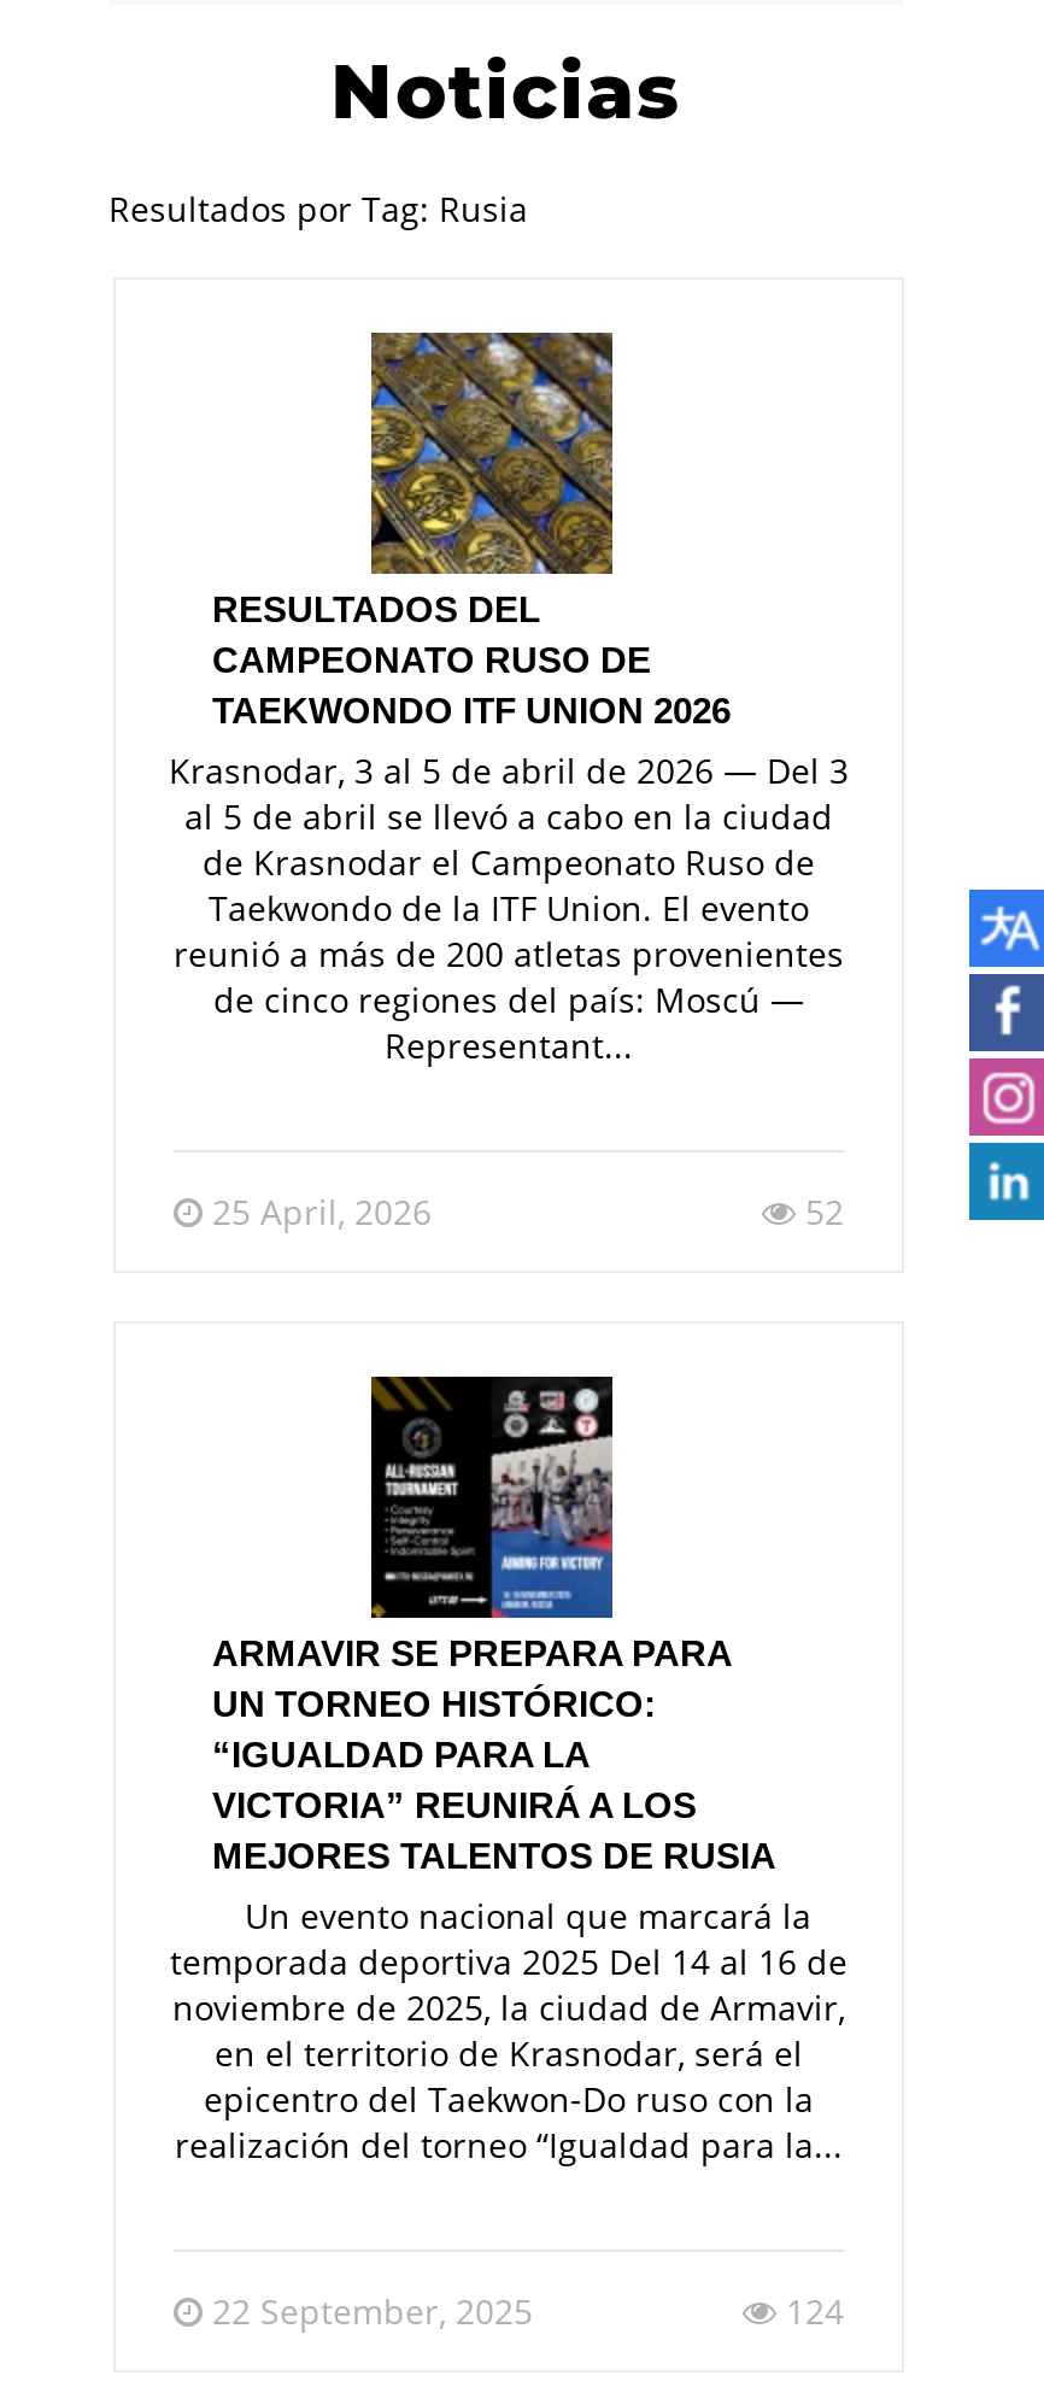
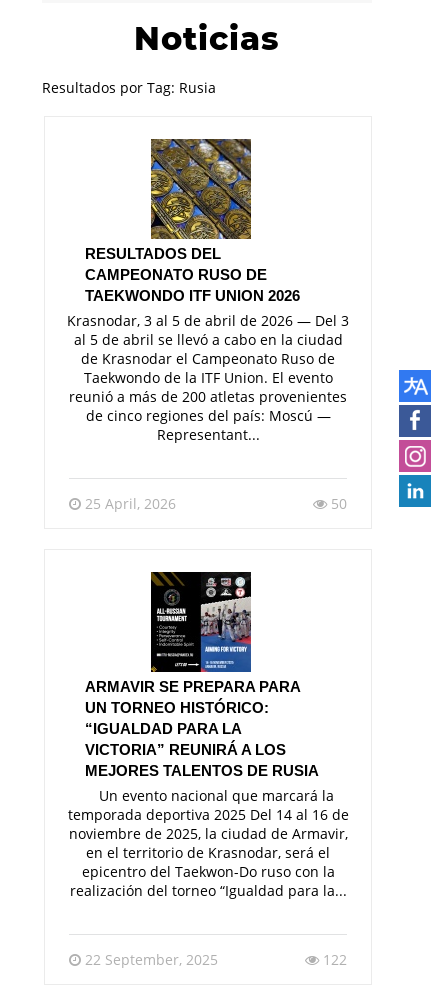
- 52
+ 50

- 124
+ 122
